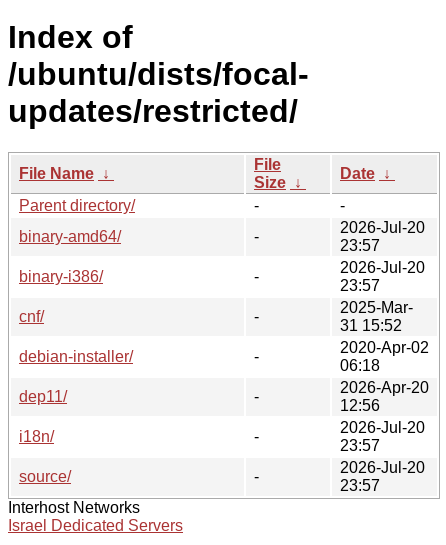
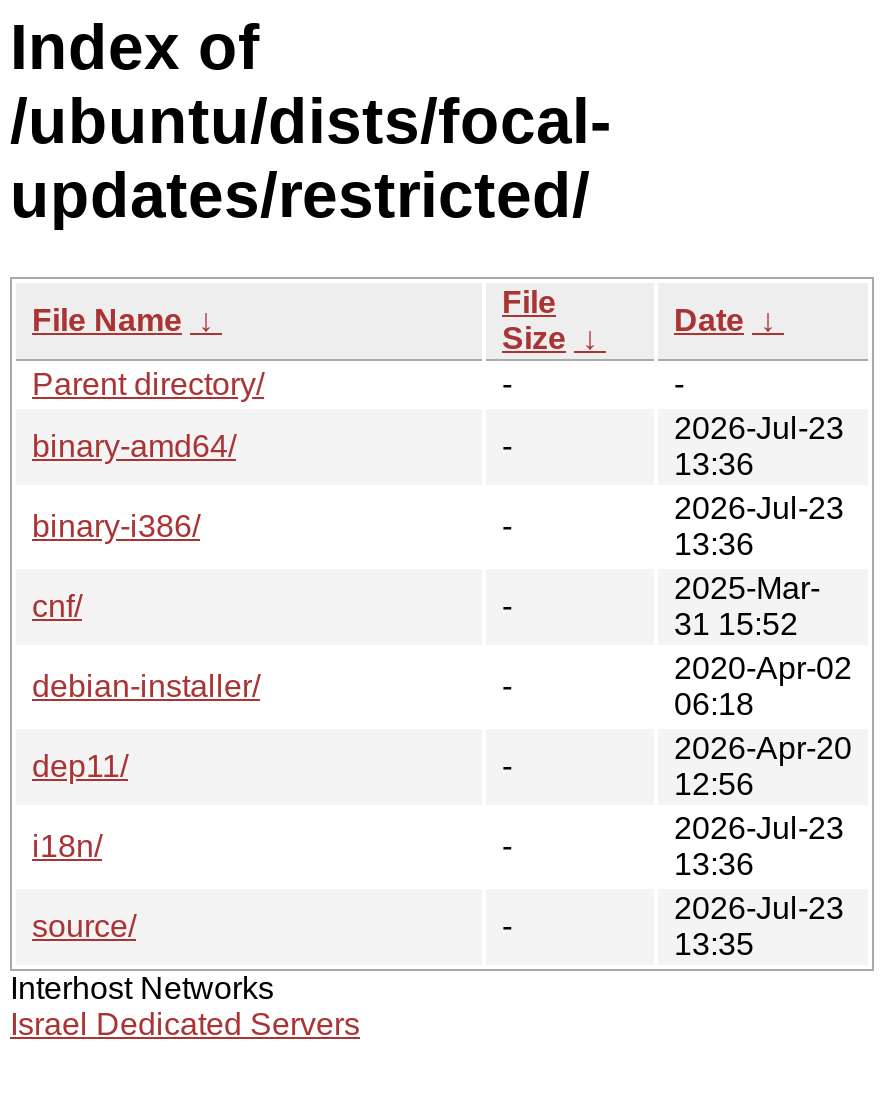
- 2026-Jul-20
- 23:57
+ 2026-Jul-23
+ 13:36

- 2026-Jul-20
- 23:57
+ 2026-Jul-23
+ 13:36

- 2026-Jul-20
- 23:57
+ 2026-Jul-23
+ 13:36

- 2026-Jul-20
- 23:57
+ 2026-Jul-23
+ 13:35
